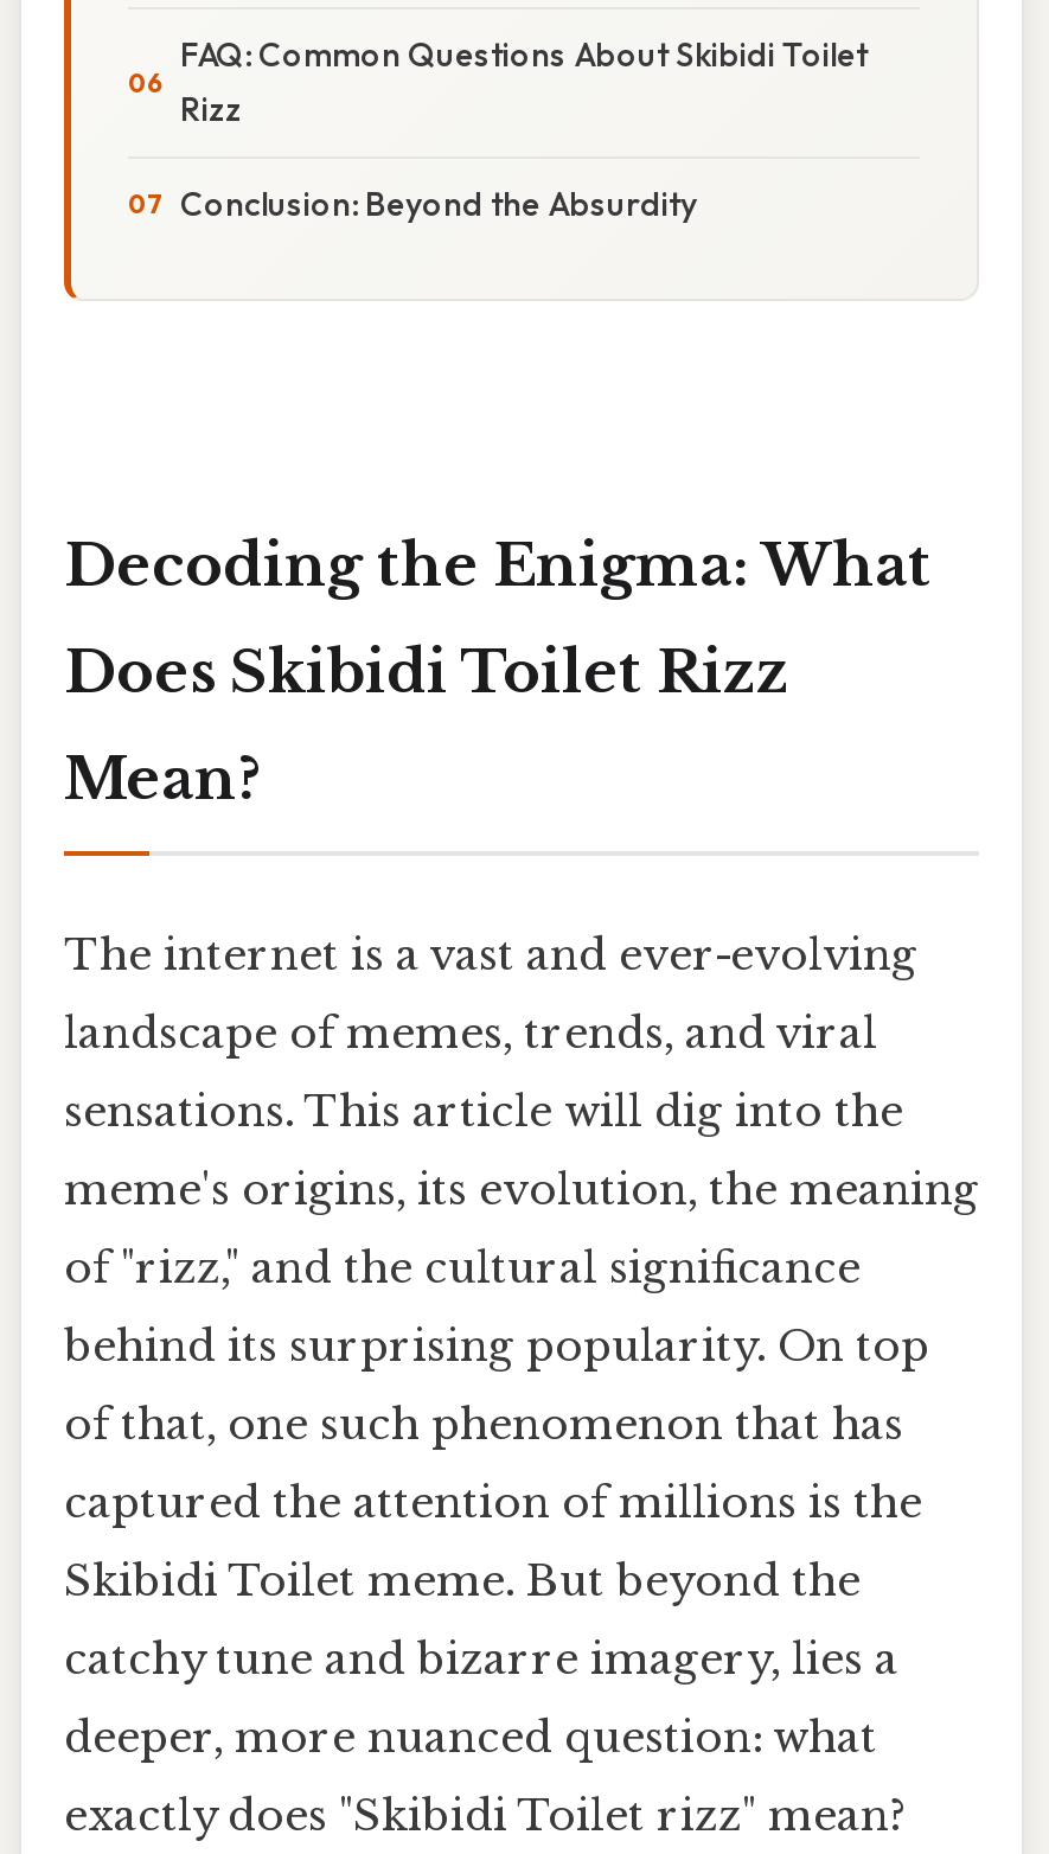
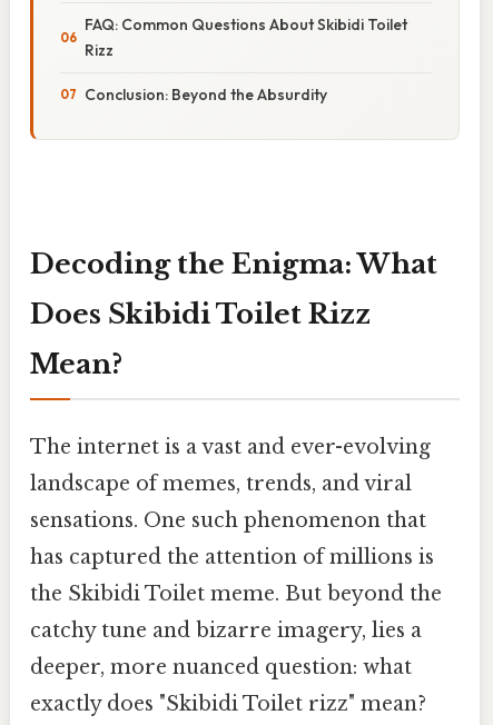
- sensations. This article will dig into the
- meme's origins, its evolution, the meaning
- of "rizz," and the cultural significance
- behind its surprising popularity. On top
- of that, one such phenomenon that has
- captured the attention of millions is the
- Skibidi Toilet meme. But beyond the
+ sensations. One such phenomenon that
+ has captured the attention of millions is
+ the Skibidi Toilet meme. But beyond the
